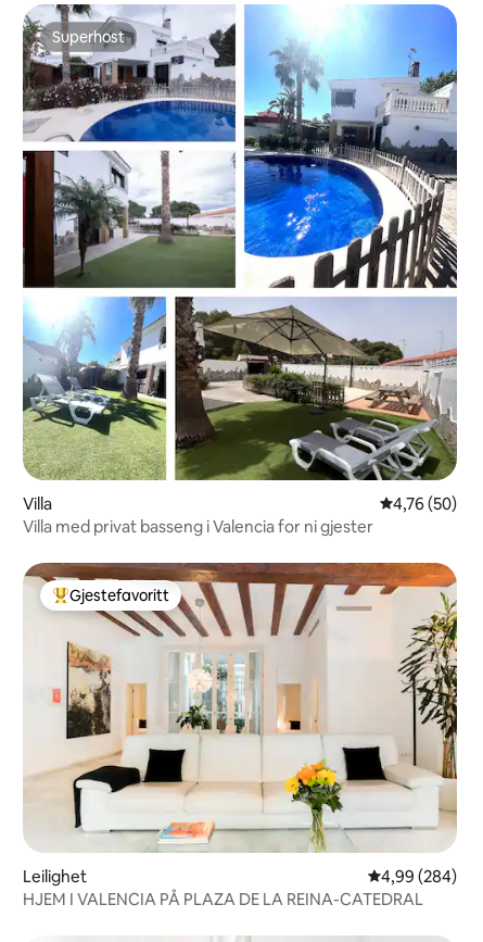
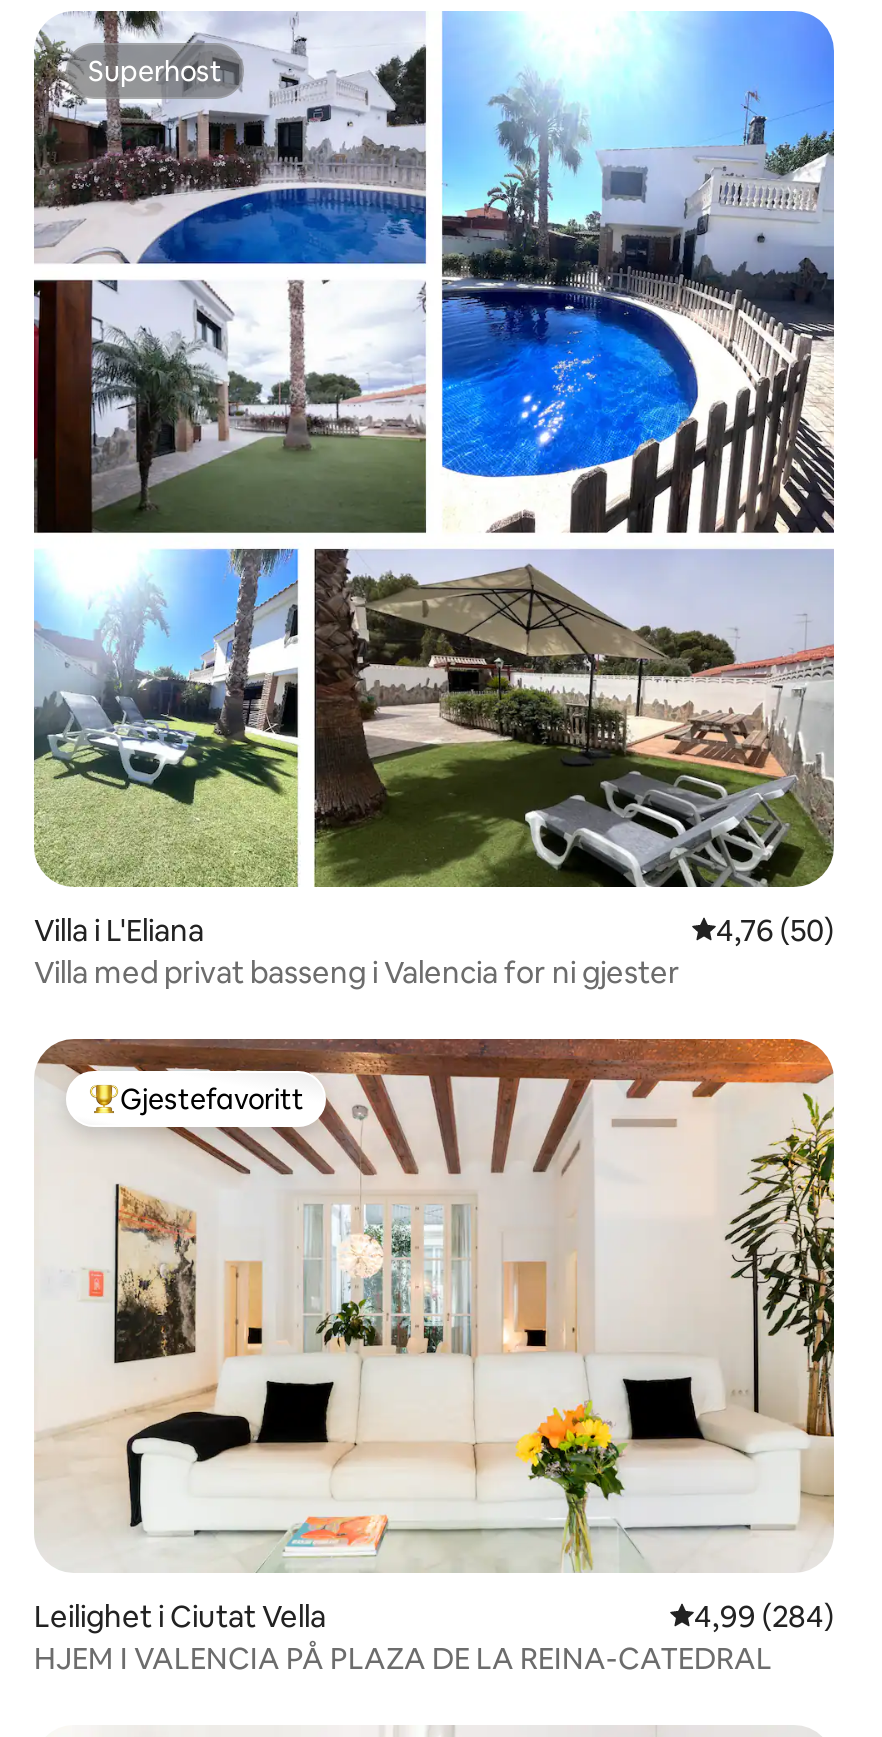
- Villa
+ Villa i L'Eliana

- Leilighet
+ Leilighet i Ciutat Vella
